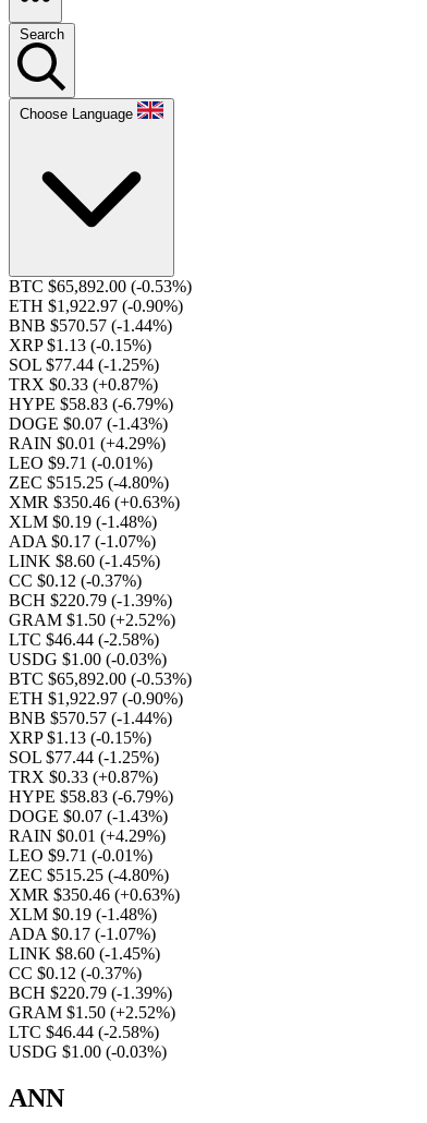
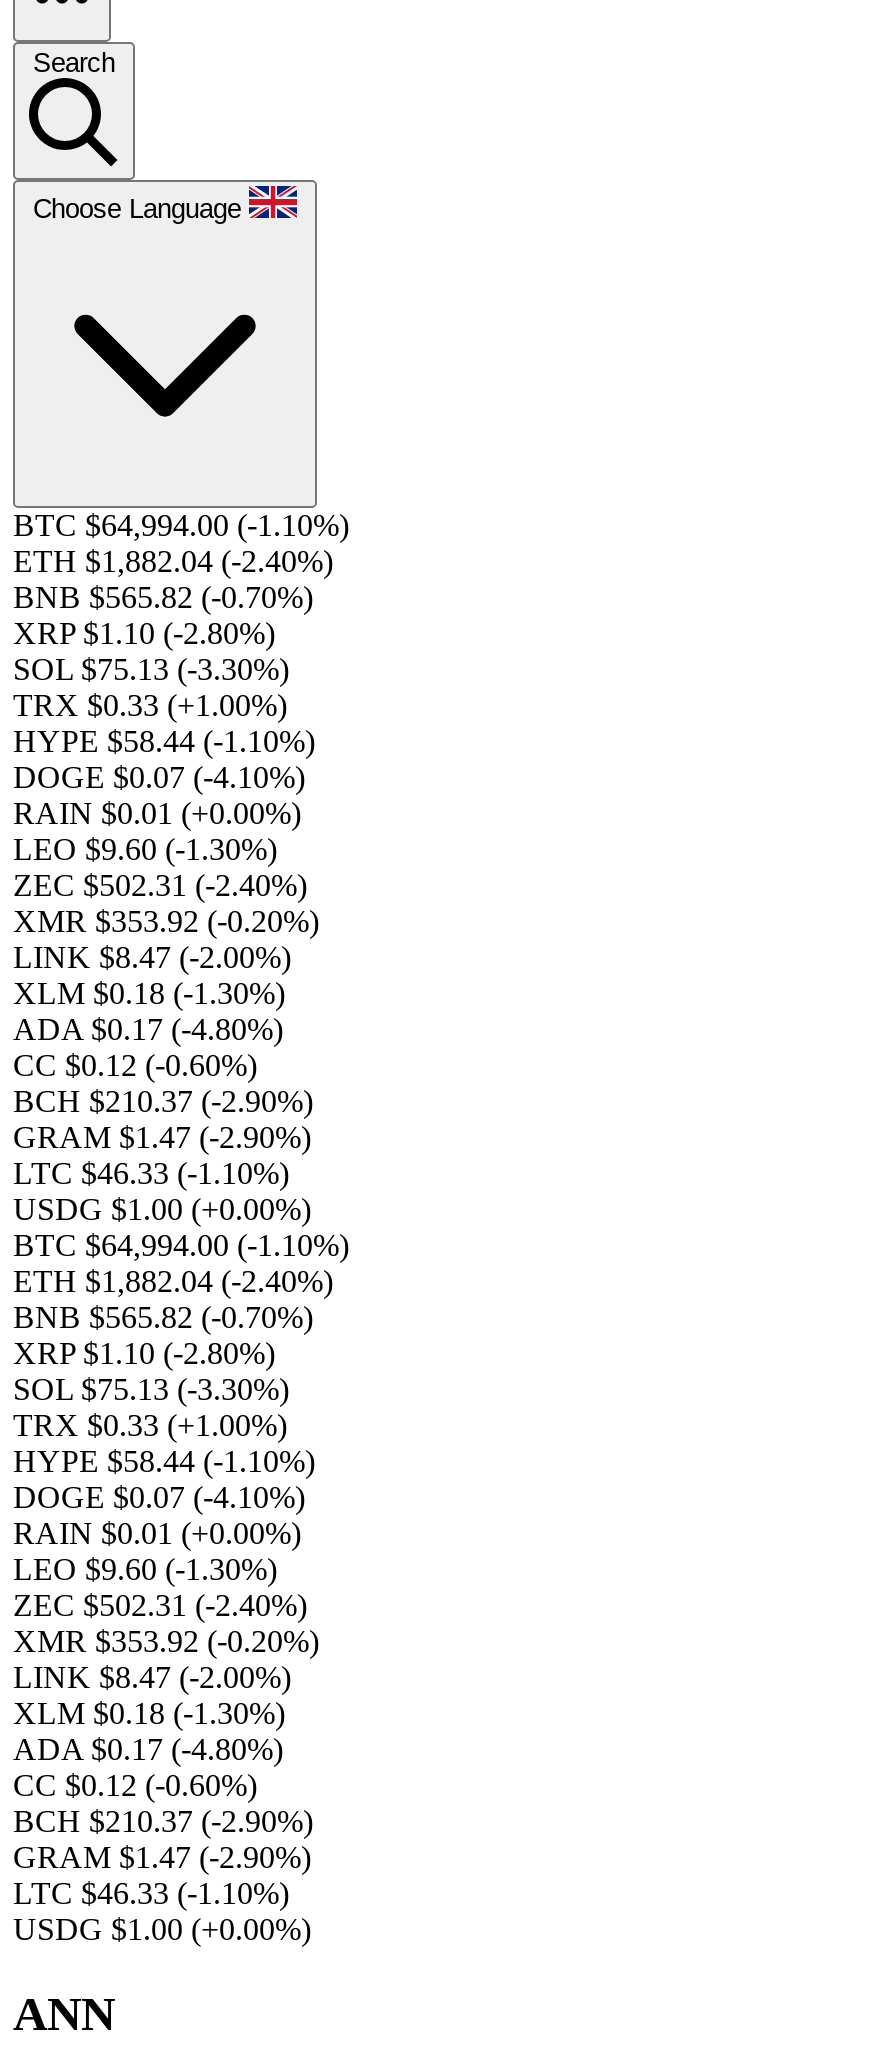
- BTC $65,892.00(-0.53%)
- ETH $1,922.97 (-0.90%)
- BNB $570.57 (-1.44%)
- XRP $1.13 (-0.15%)
- SOL $77.44(-1.25%)
- TRX $0.33 (+0.87%)
- HYPE $58.83 (-6.79%)
- DOGE $0.07 (-1.43%)
- RAIN $0.01 (+4.29%)
- LEO $9.71 (-0.01%)
- ZEC $515.25 (-4.80%)
- XMR $350.46 (+0.63%)
- XLM $0.19 (-1.48%)
- ADA $0.17 (-1.07%)
- LINK $8.60 (-1.45%)
- CC $0.12 (-0.37%)
- BCH $220.79 (-1.39%)
- GRAM $1.50 (+2.52%)
- LTC $46.44 (-2.58%)
- USDG $1.00(-0.03%)
- BTC $65,892.00 (-0.53%)
- ETH $1,922.97 (-0.90%)
- BNB $570.57 (-1.44%)
- XRP $1.13 (-0.15%)
- SOL $77.44(-1.25%)
- TRX $0.33 (+0.87%)
- HYPE $58.83 (-6.79%)
- DOGE $0.07 (-1.43%)
- RAIN $0.01 (+4.29%)
- LEO $9.71 (-0.01%)
- ZEC $515.25 (-4.80%)
- XMR $350.46 (+0.63%)
- XLM $0.19 (-1.48%)
- ADA $0.17 (-1.07%)
- LINK $8.60 (-1.45%)
- CC $0.12 (-0.37%)
- BCH $220.79 (-1.39%)
- GRAM $1.50 (+2.52%)
- LTC $46.44 (-2.58%)
- USDG $1.00(-0.03%)
+ BTC $64,994.00(-1.10%)
+ ETH $1,882.04 (-2.40%)
+ BNB $565.82 (-0.70%)
+ XRP $1.10 (-2.80%)
+ SOL $75.13(-3.30%)
+ TRX $0.33 (+1.00%)
+ HYPE $58.44 (-1.10%)
+ DOGE $0.07 (-4.10%)
+ RAIN $0.01 (+0.00%)
+ LEO $9.60 (-1.30%)
+ ZEC $502.31 (-2.40%)
+ XMR $353.92 (-0.20%)
+ LINK $8.47 (-2.00%)
+ XLM $0.18 (-1.30%)
+ ADA $0.17 (-4.80%)
+ CC $0.12 (-0.60%)
+ BCH $210.37 (-2.90%)
+ GRAM $1.47 (-2.90%)
+ LTC $46.33 (-1.10%)
+ USDG $1.00(+0.00%)
+ BTC $64,994.00 (-1.10%)
+ ETH $1,882.04 (-2.40%)
+ BNB $565.82 (-0.70%)
+ XRP $1.10 (-2.80%)
+ SOL $75.13(-3.30%)
+ TRX $0.33 (+1.00%)
+ HYPE $58.44 (-1.10%)
+ DOGE $0.07 (-4.10%)
+ RAIN $0.01 (+0.00%)
+ LEO $9.60 (-1.30%)
+ ZEC $502.31 (-2.40%)
+ XMR $353.92 (-0.20%)
+ LINK $8.47 (-2.00%)
+ XLM $0.18 (-1.30%)
+ ADA $0.17 (-4.80%)
+ CC $0.12 (-0.60%)
+ BCH $210.37 (-2.90%)
+ GRAM $1.47 (-2.90%)
+ LTC $46.33 (-1.10%)
+ USDG $1.00(+0.00%)
